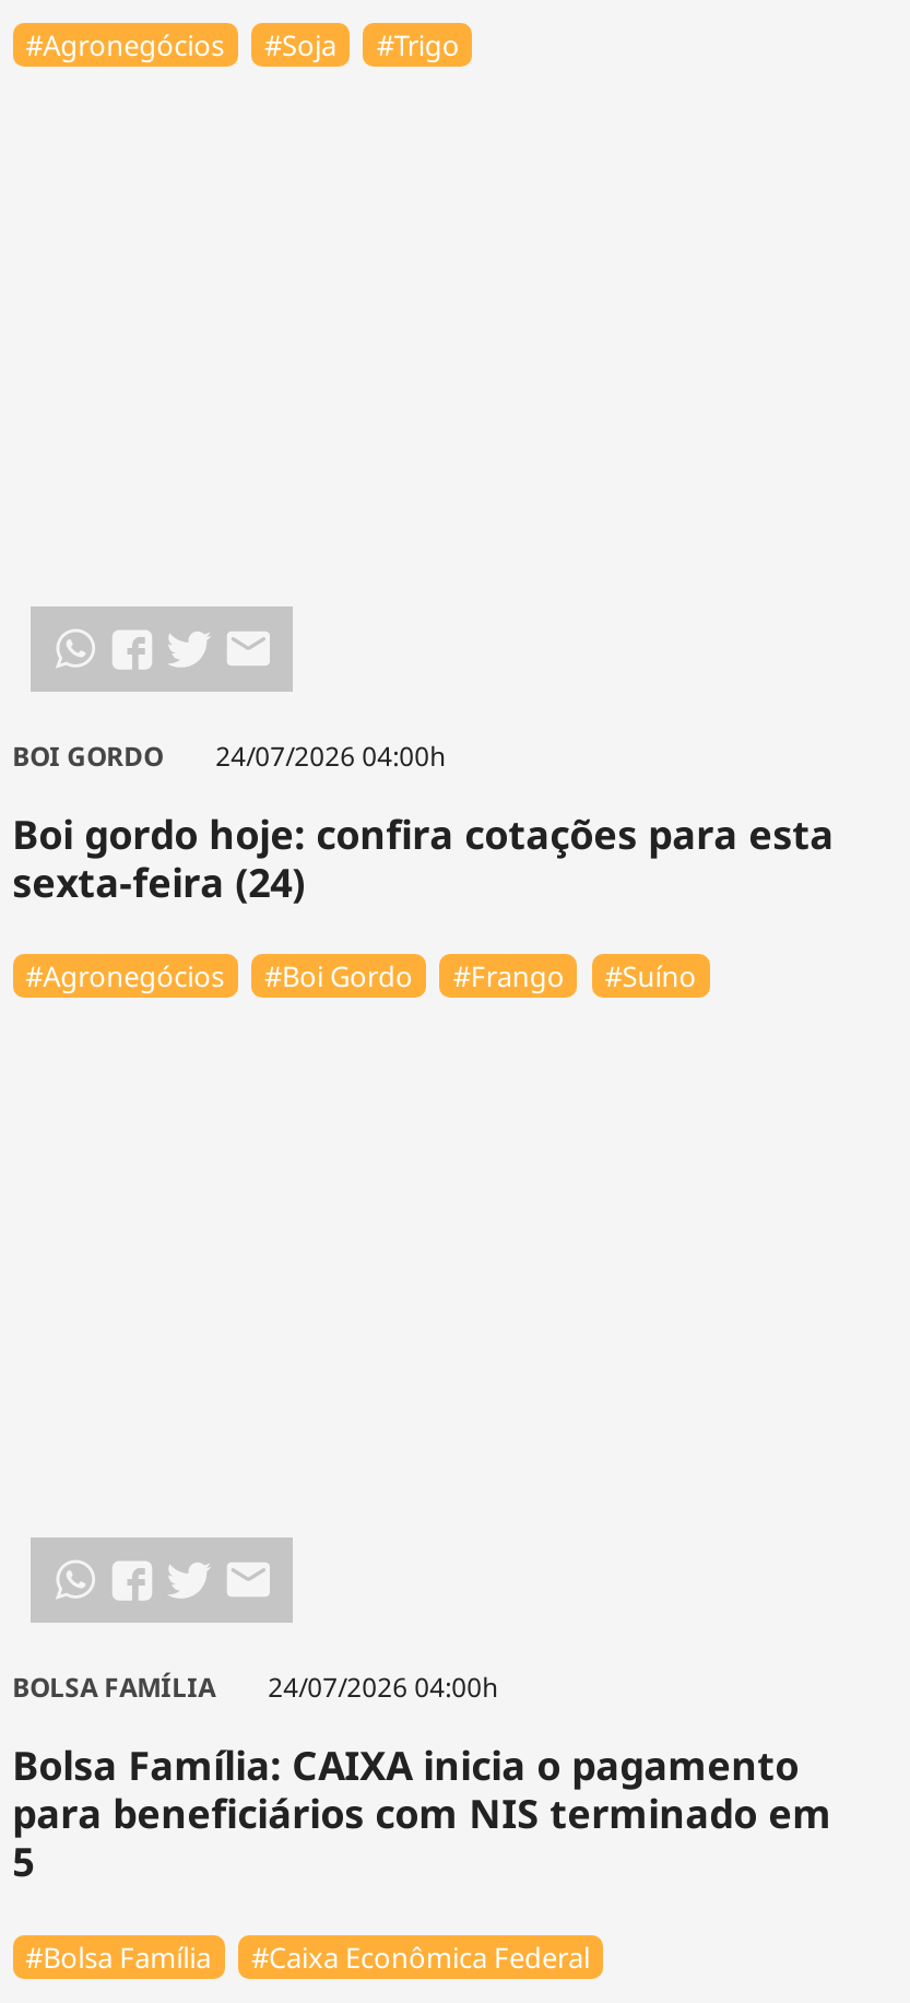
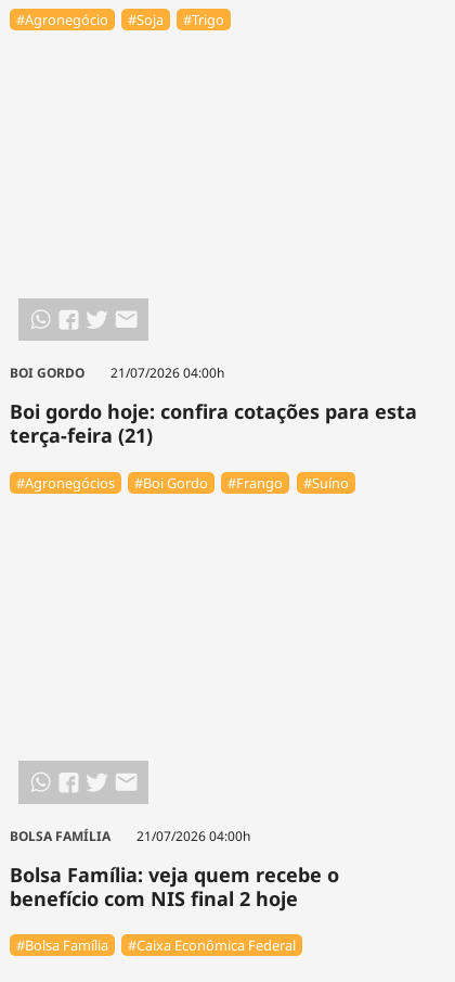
- #Agronegócios
+ #Agronegócio

- BOI GORDO 24/07/2026 04:00h
+ BOI GORDO 21/07/2026 04:00h

- sexta-feira (24)
+ terça-feira (21)

- BOLSA FAMÍLIA 24/07/2026 04:00h
+ BOLSA FAMÍLIA 21/07/2026 04:00h

- Bolsa Família: CAIXA inicia o pagamento
- para beneficiários com NIS terminado em
- 5
+ Bolsa Família: veja quem recebe o
+ benefício com NIS final 2 hoje
